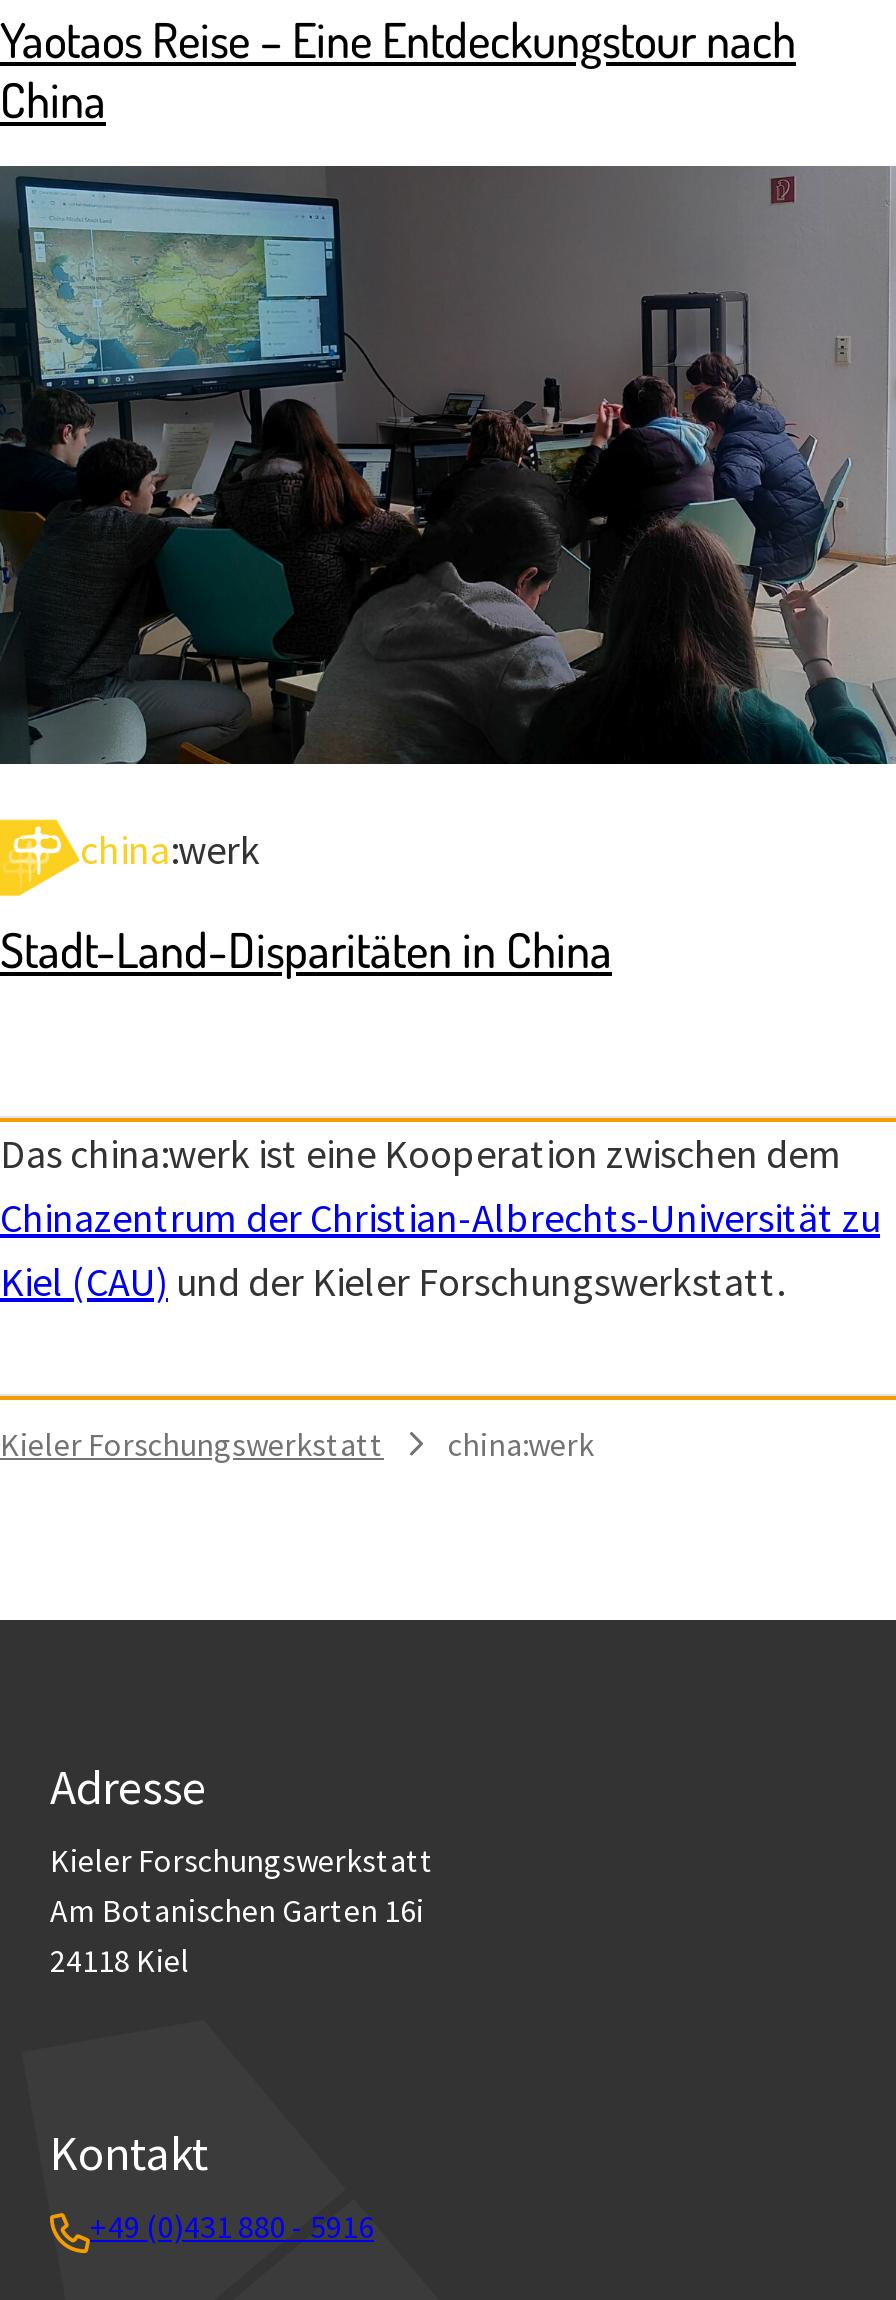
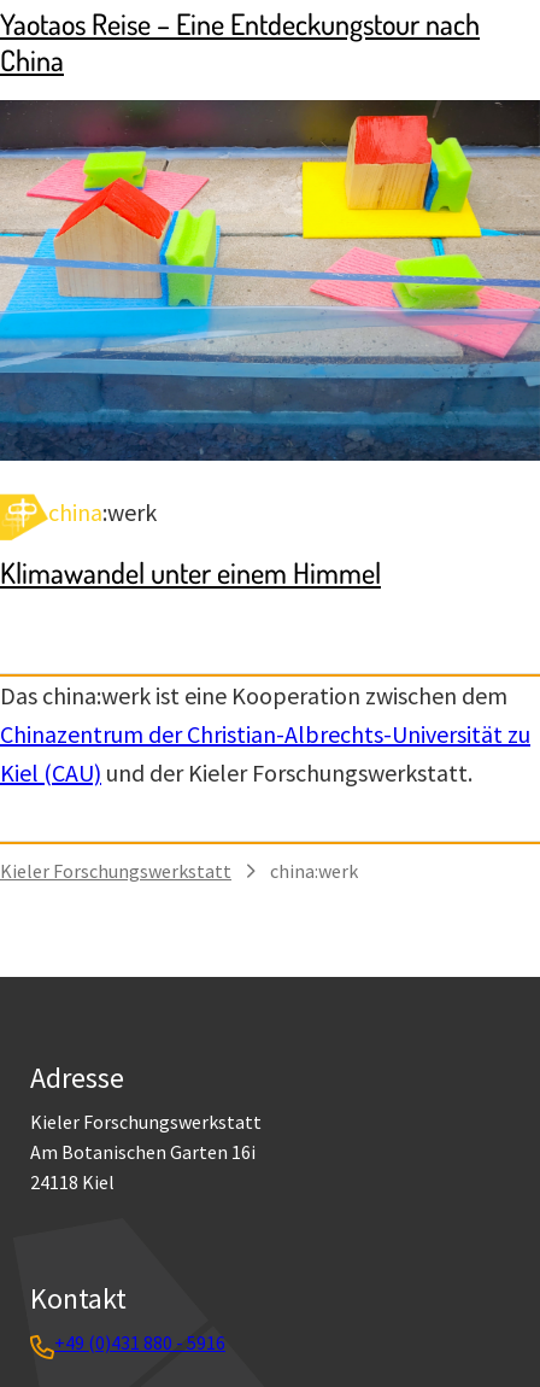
- [image]
+ [image]

- Stadt-Land-Disparitäten in China
+ Klimawandel unter einem Himmel
